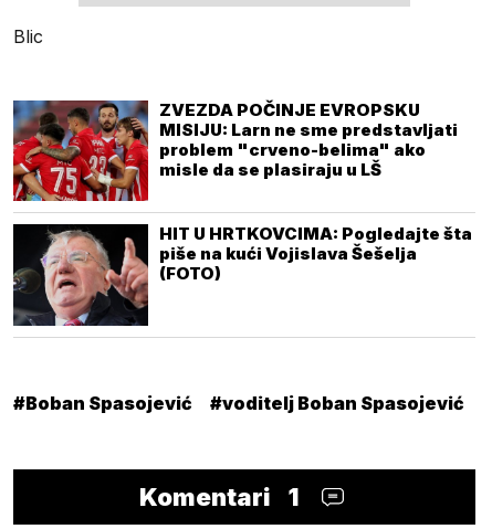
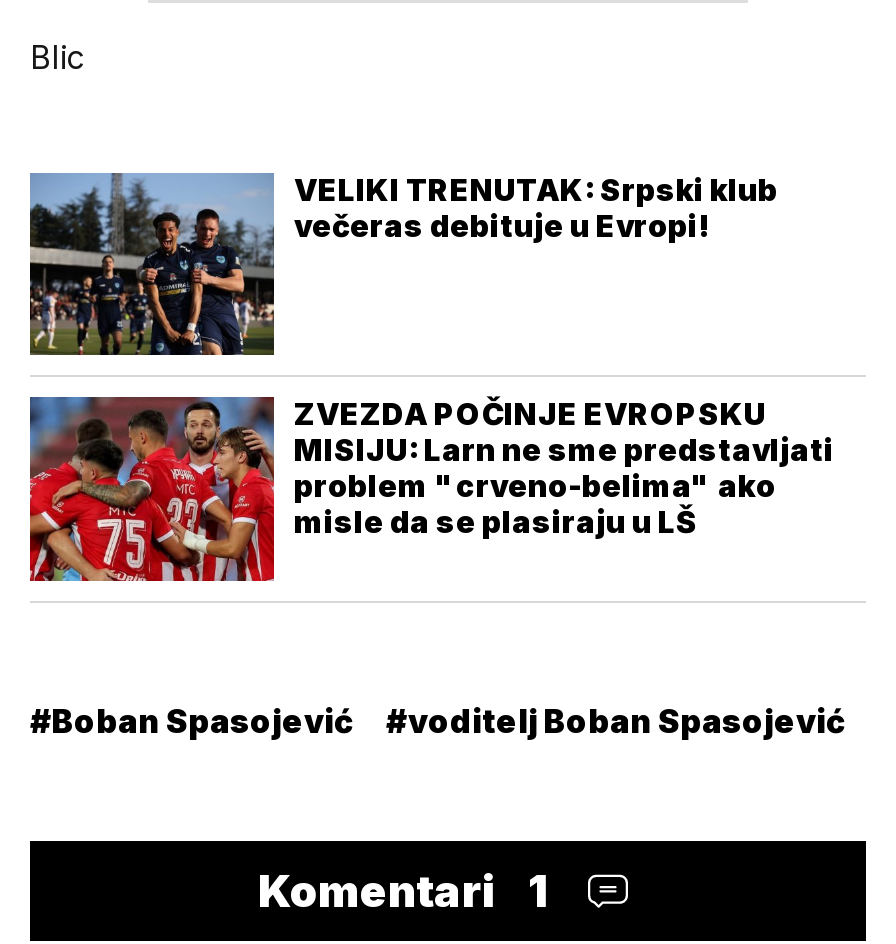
+ [image]
+ VELIKI TRENUTAK: Srpski klub
+ večeras debituje u Evropi!

moved down: [image] | ZVEZDA POČINJE EVROPSKU | MISIJU: Larn ne sme predstavljati | problem "crveno-belima" ako | misle da se plasiraju u LŠ

- [image]
- HIT U HRTKOVCIMA: Pogledajte šta
- piše na kući Vojislava Šešelja
- (FOTO)
